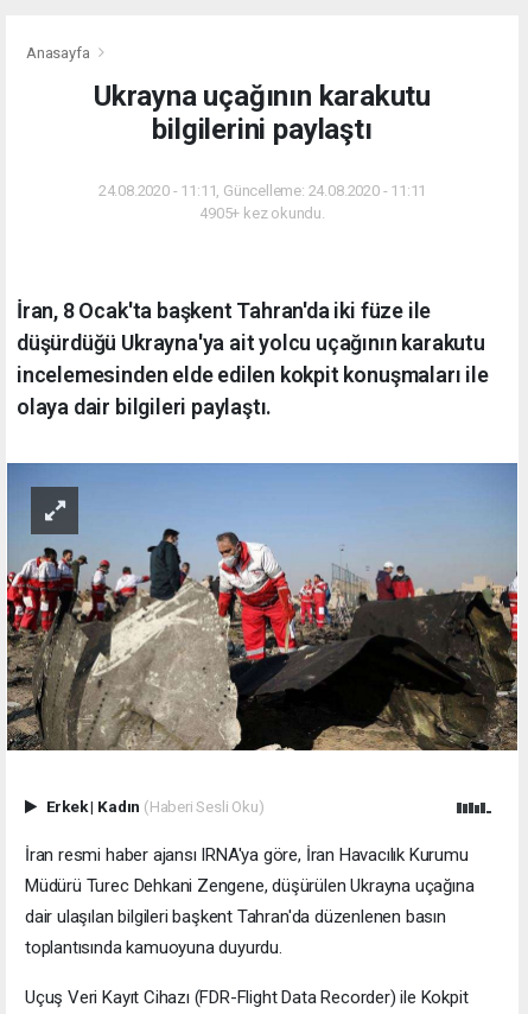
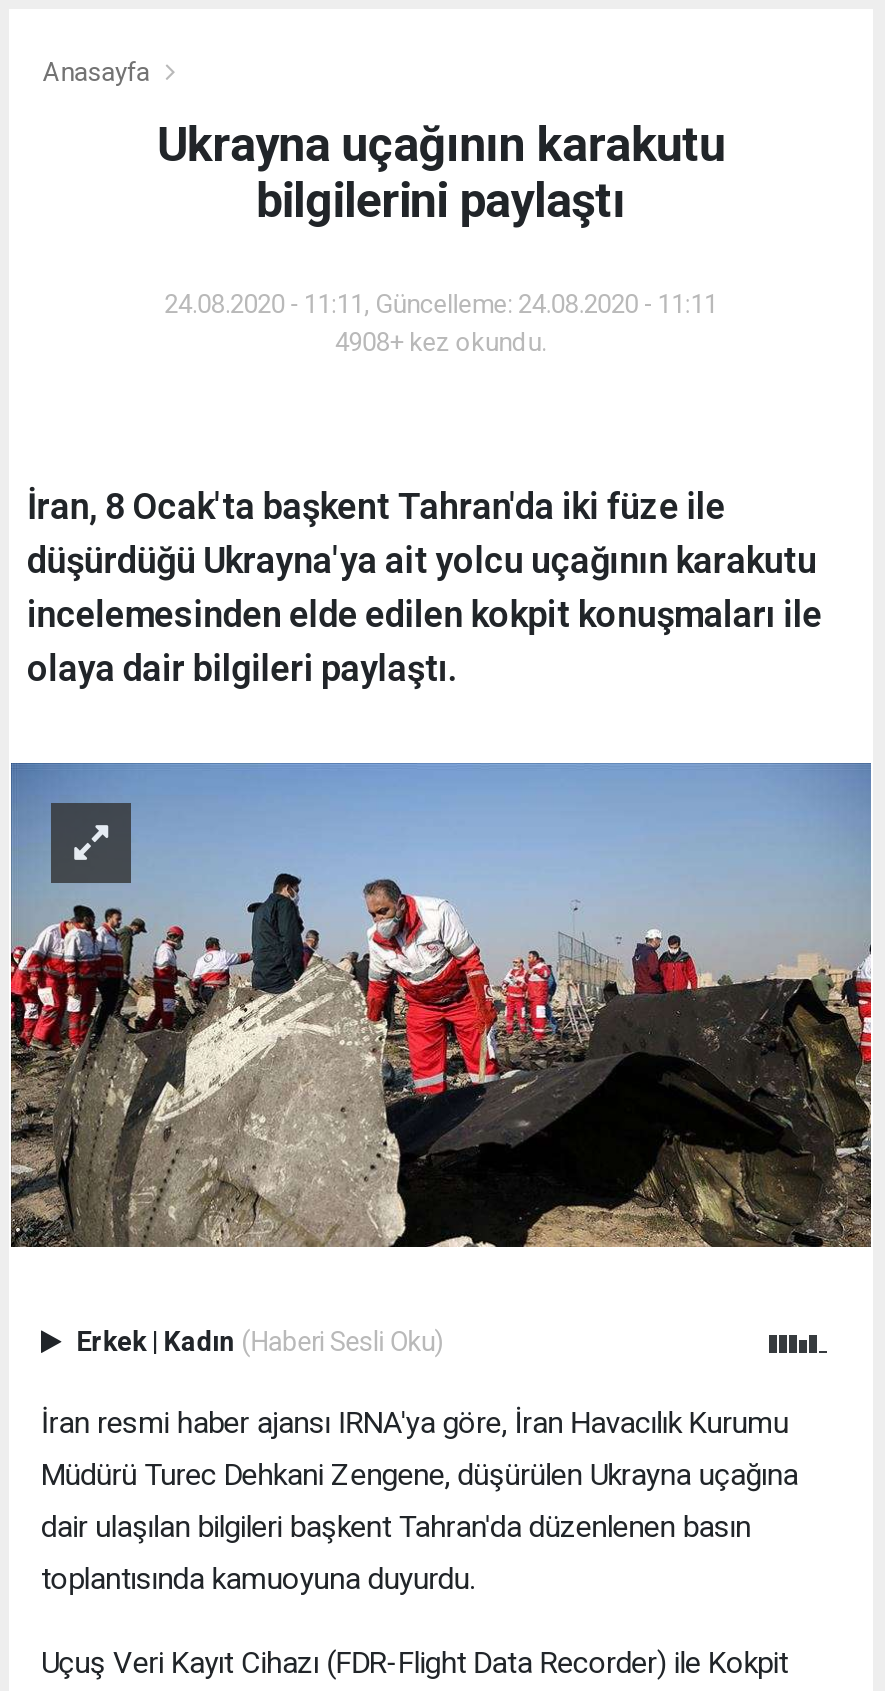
- 4905+ kez okundu.
+ 4908+ kez okundu.
